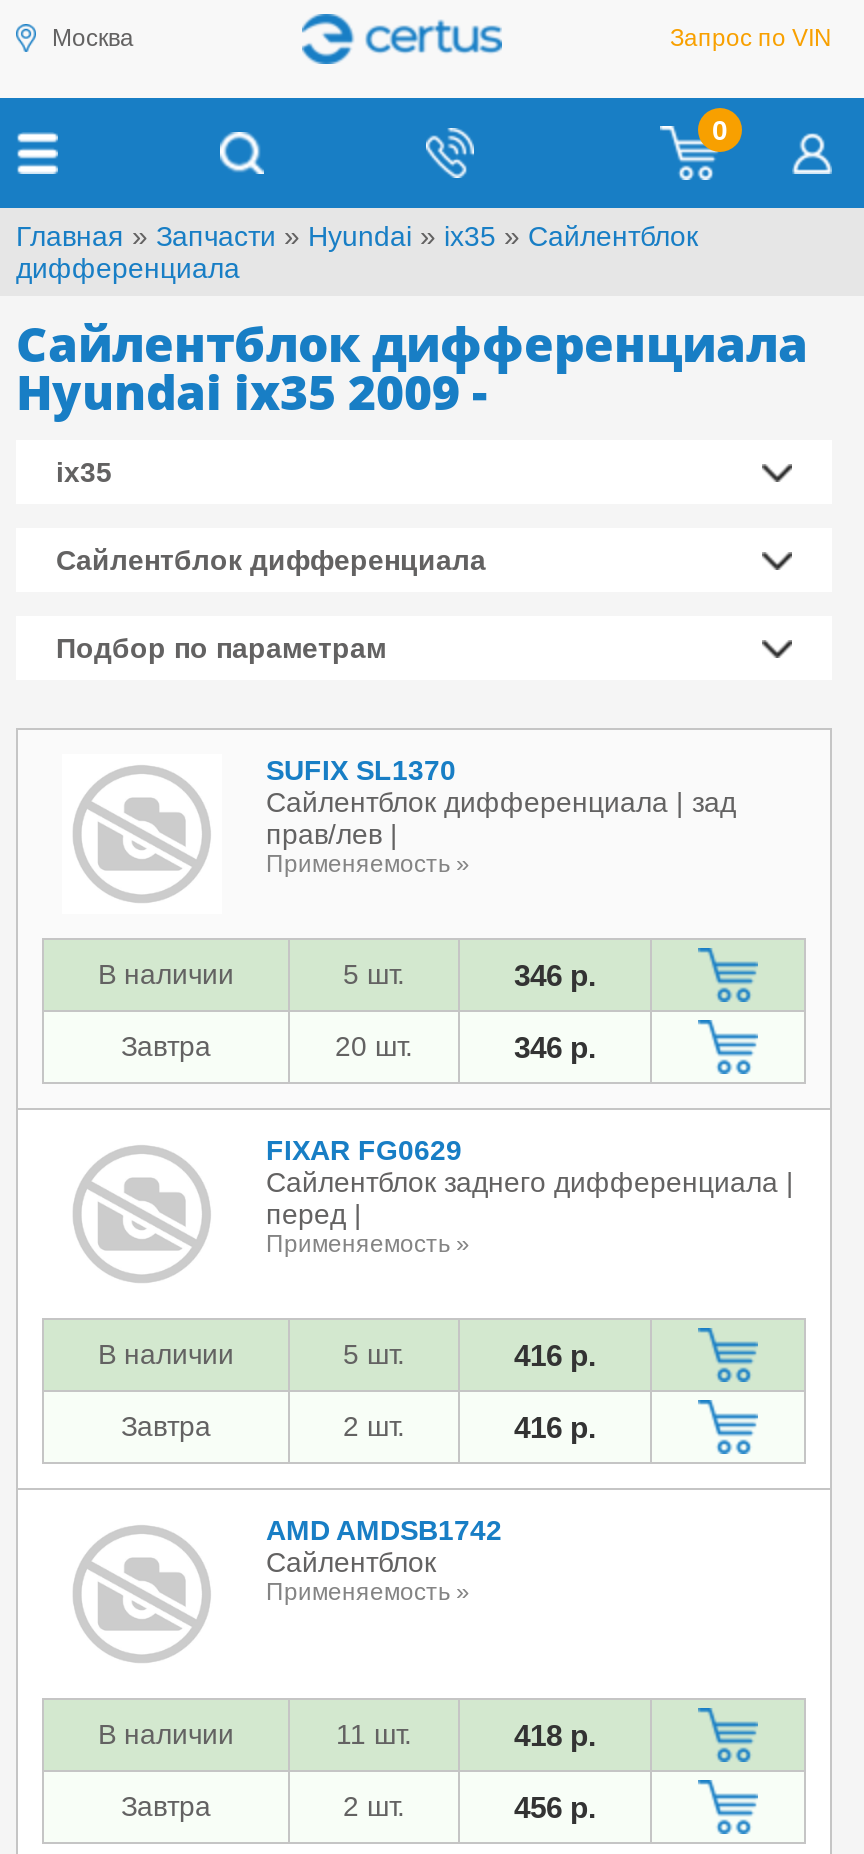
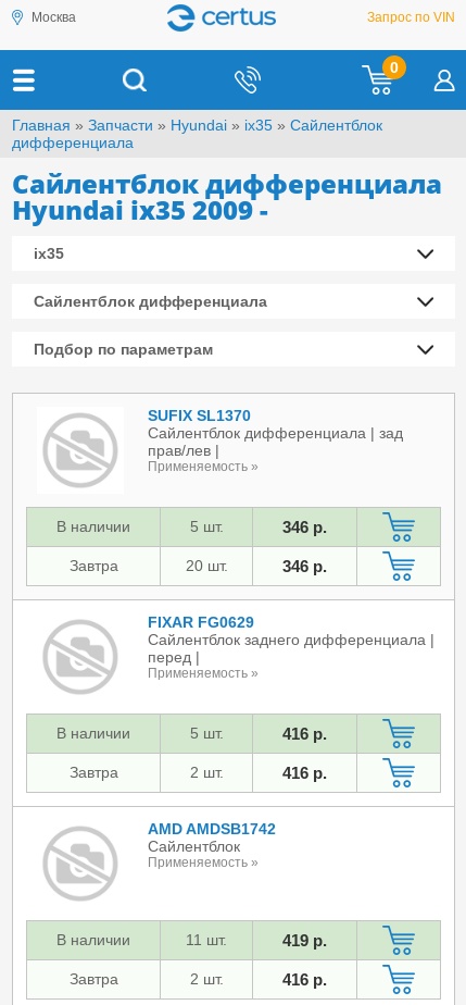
- 418 р.
+ 419 р.

- 456 р.
+ 416 р.
